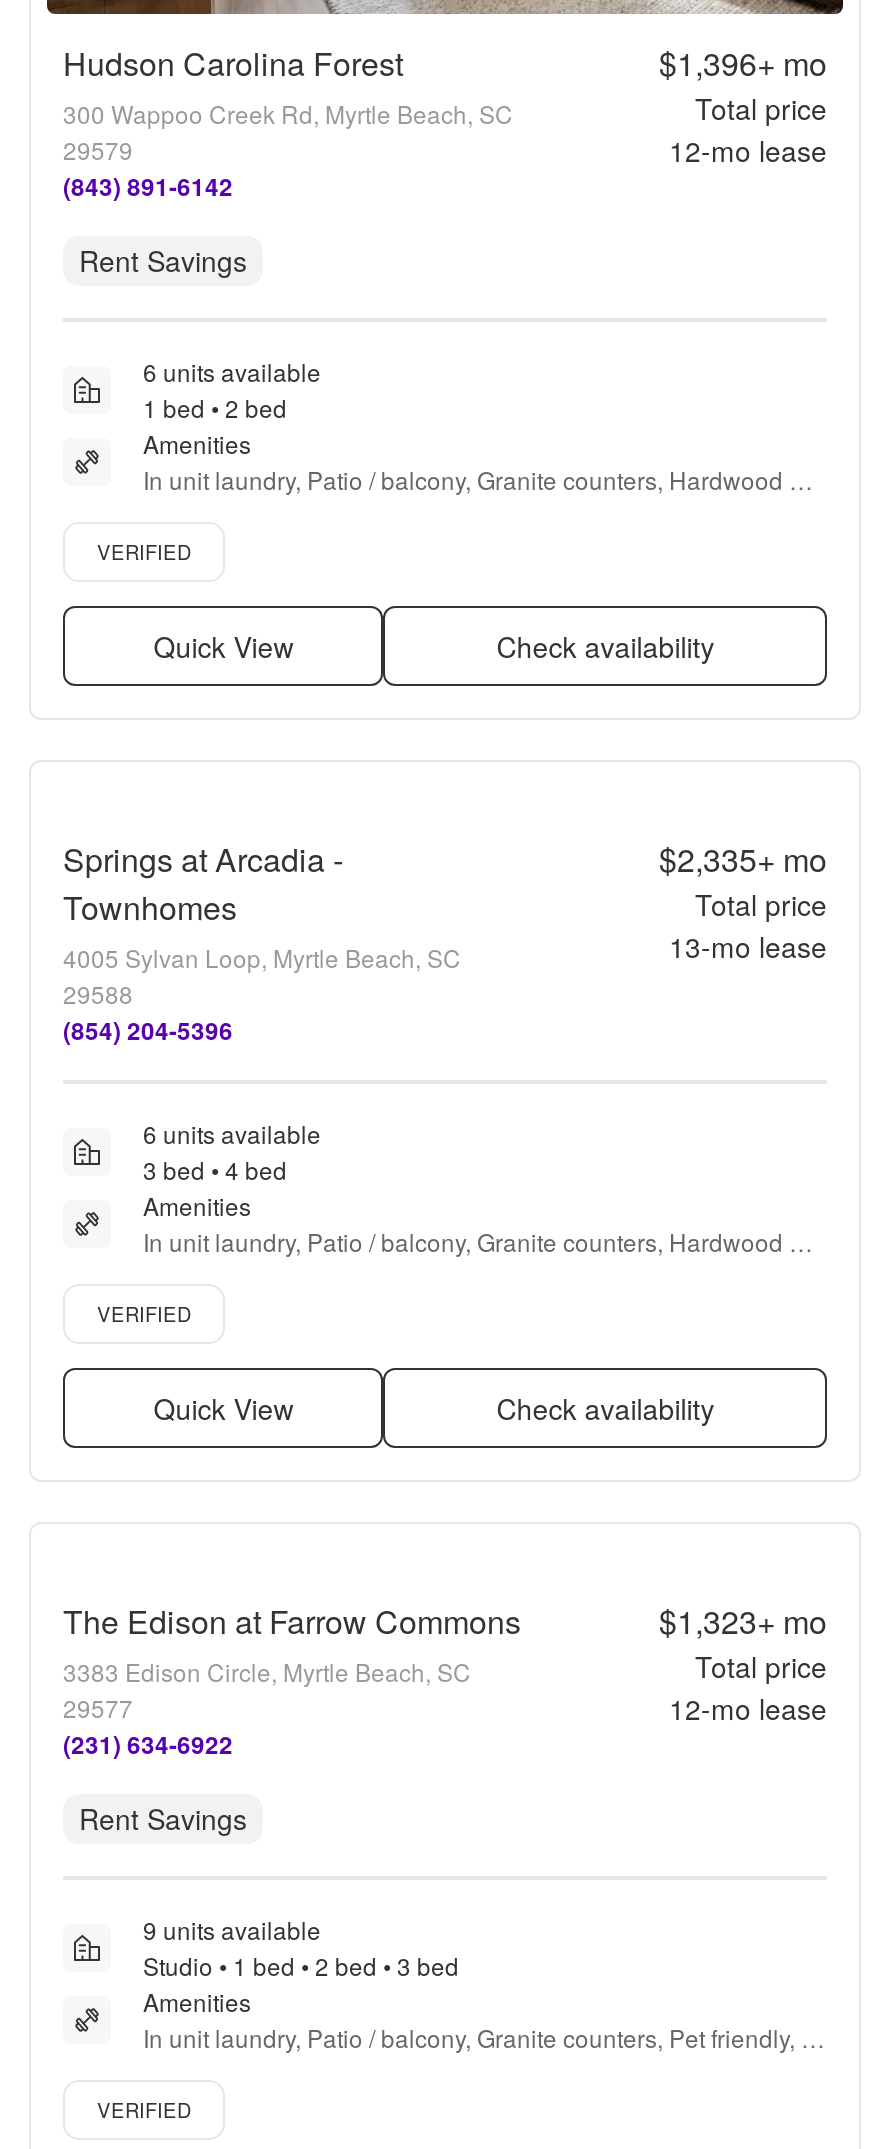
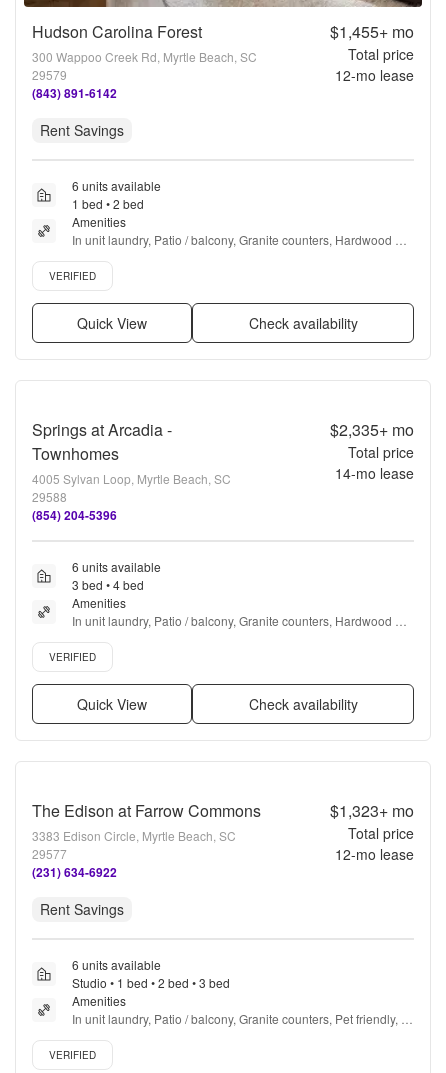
- $1,396+ mo
+ $1,455+ mo

- 13-mo lease
+ 14-mo lease

- 9 units available
+ 6 units available
